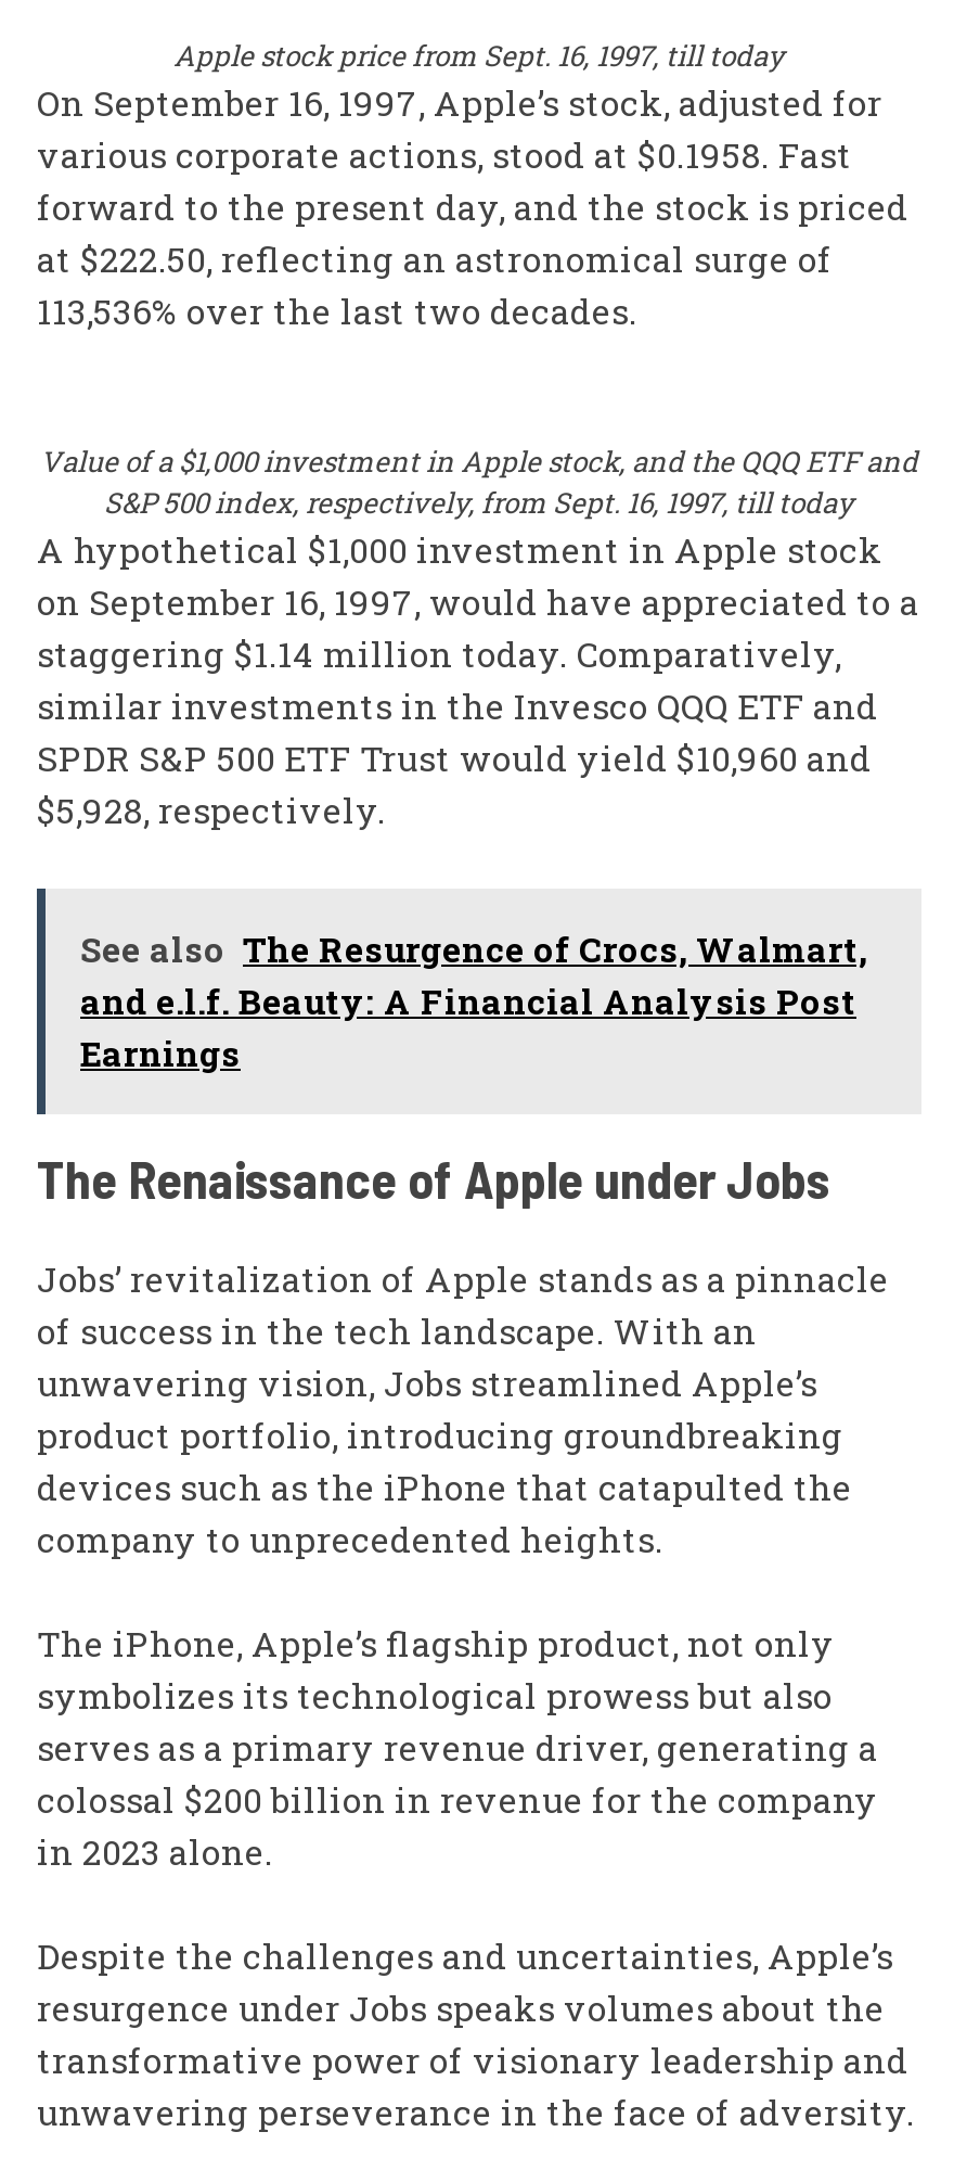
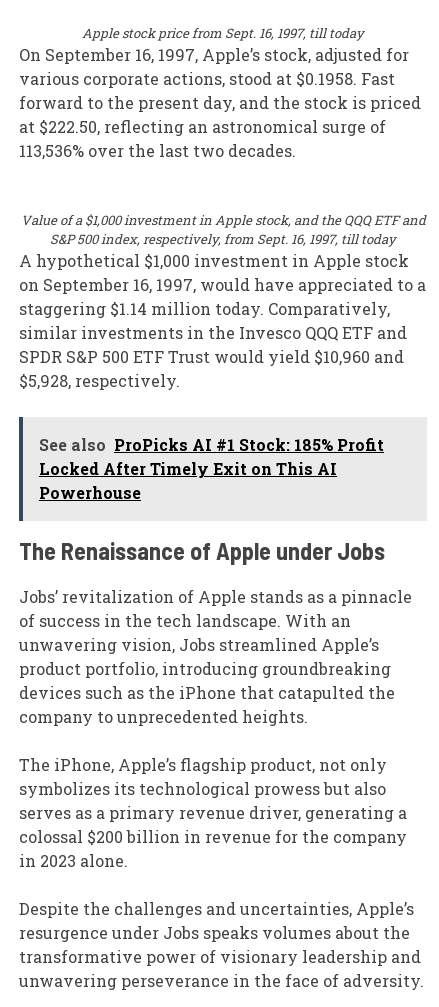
- See also The Resurgence of Crocs, Walmart,
- and e.l.f. Beauty: A Financial Analysis Post
- Earnings
+ See also ProPicks AI #1 Stock: 185% Profit
+ Locked After Timely Exit on This AI
+ Powerhouse
